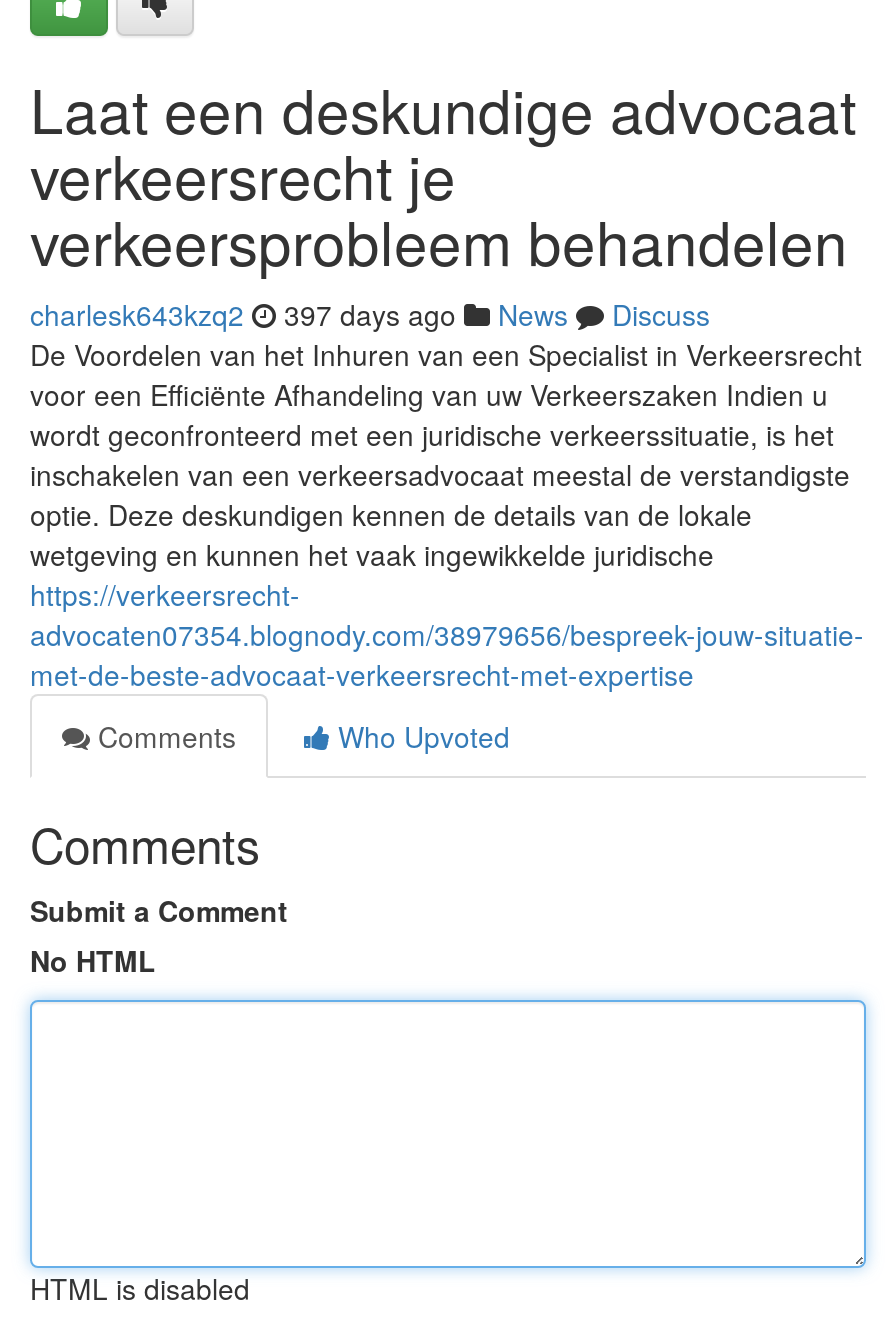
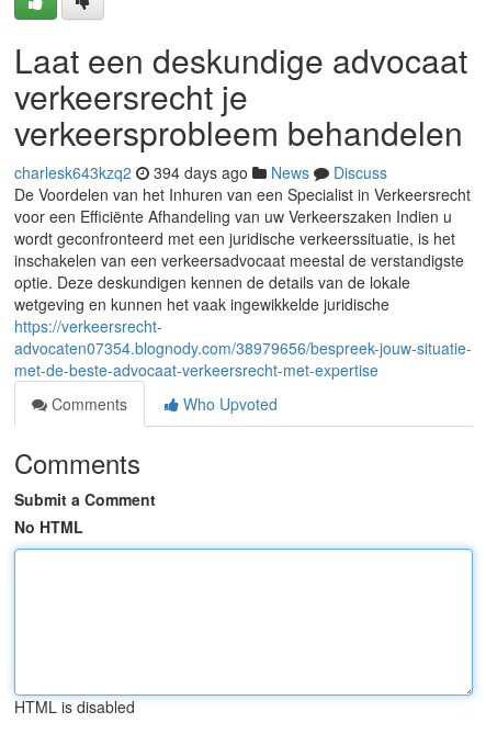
- charlesk643kzq2 397 days ago News Discuss
+ charlesk643kzq2 394 days ago News Discuss
